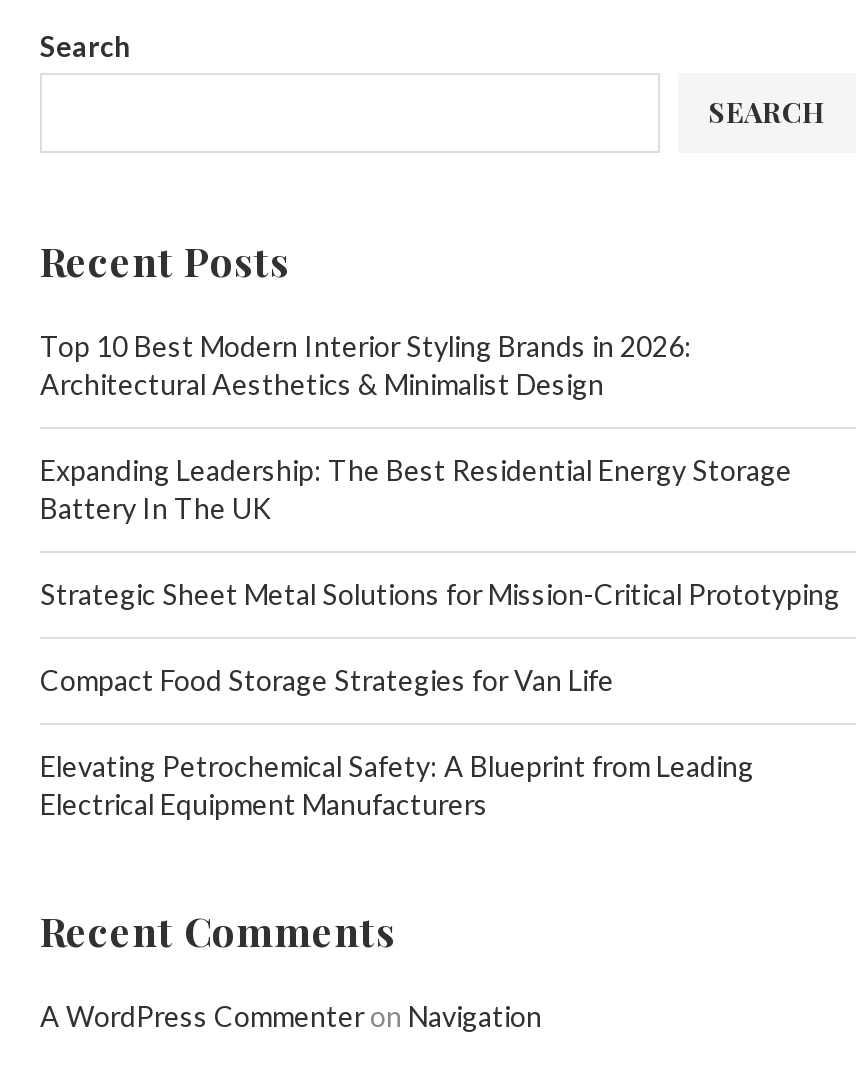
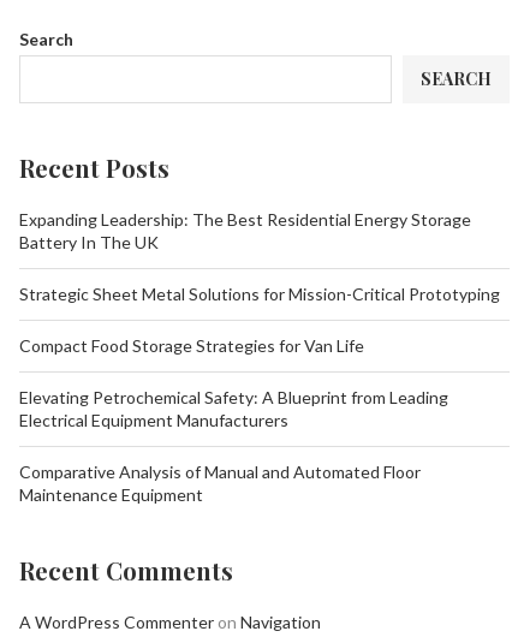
- Top 10 Best Modern Interior Styling Brands in 2026:
- Architectural Aesthetics & Minimalist Design

moved up: Expanding Leadership: The Best Residential Energy Storage | Battery In The UK | Strategic Sheet Metal Solutions for Mission-Critical Prototyping | Compact Food Storage Strategies for Van Life | Elevating Petrochemical Safety: A Blueprint from Leading | Electrical Equipment Manufacturers

+ Comparative Analysis of Manual and Automated Floor
+ Maintenance Equipment
